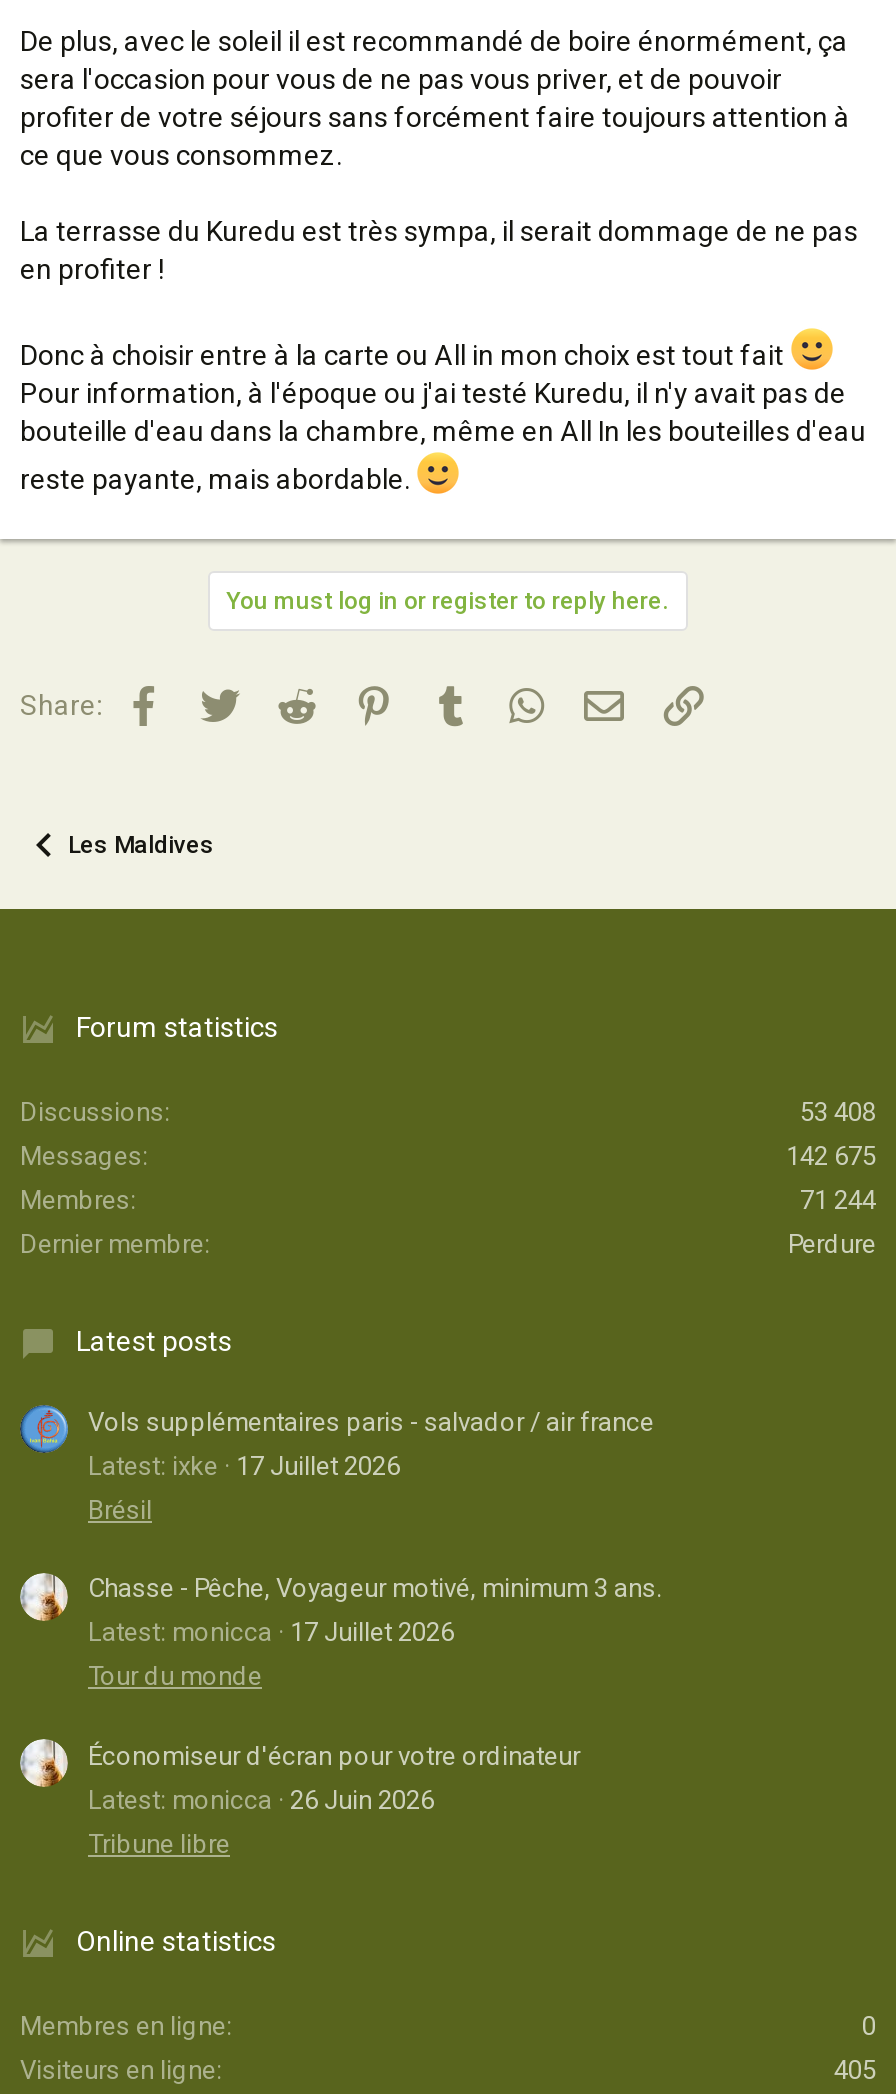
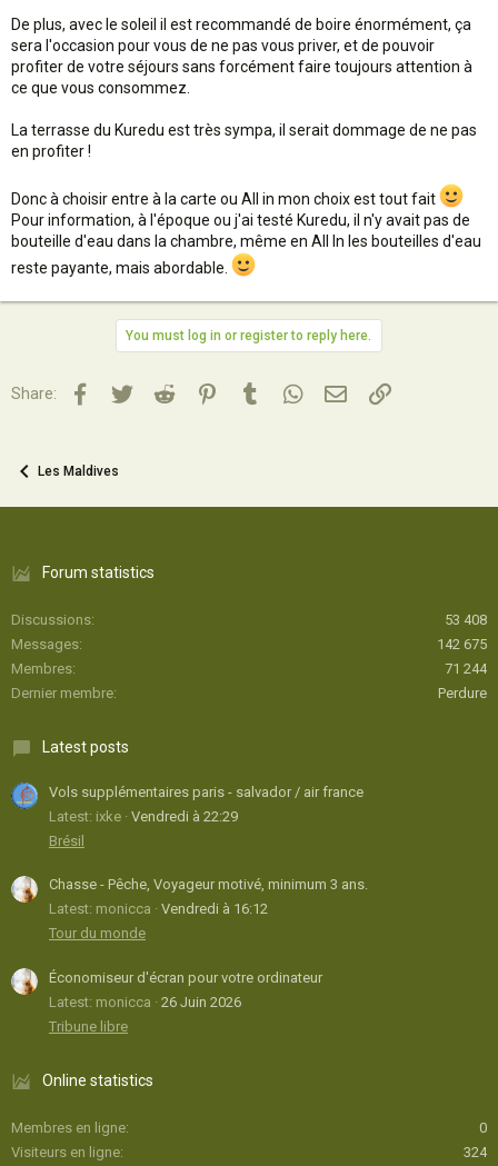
- Latest: ixke 17 Juillet 2026
+ Latest: ixke Vendredi à 22:29

- Latest: monicca 17 Juillet 2026
+ Latest: monicca Vendredi à 16:12

- 405
+ 324
